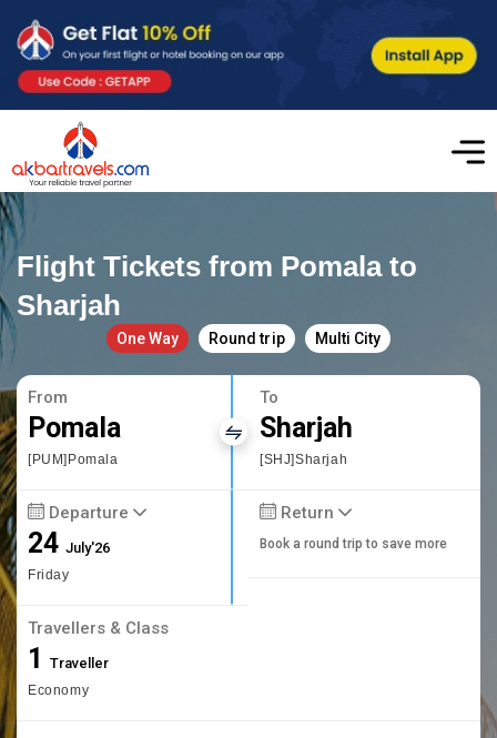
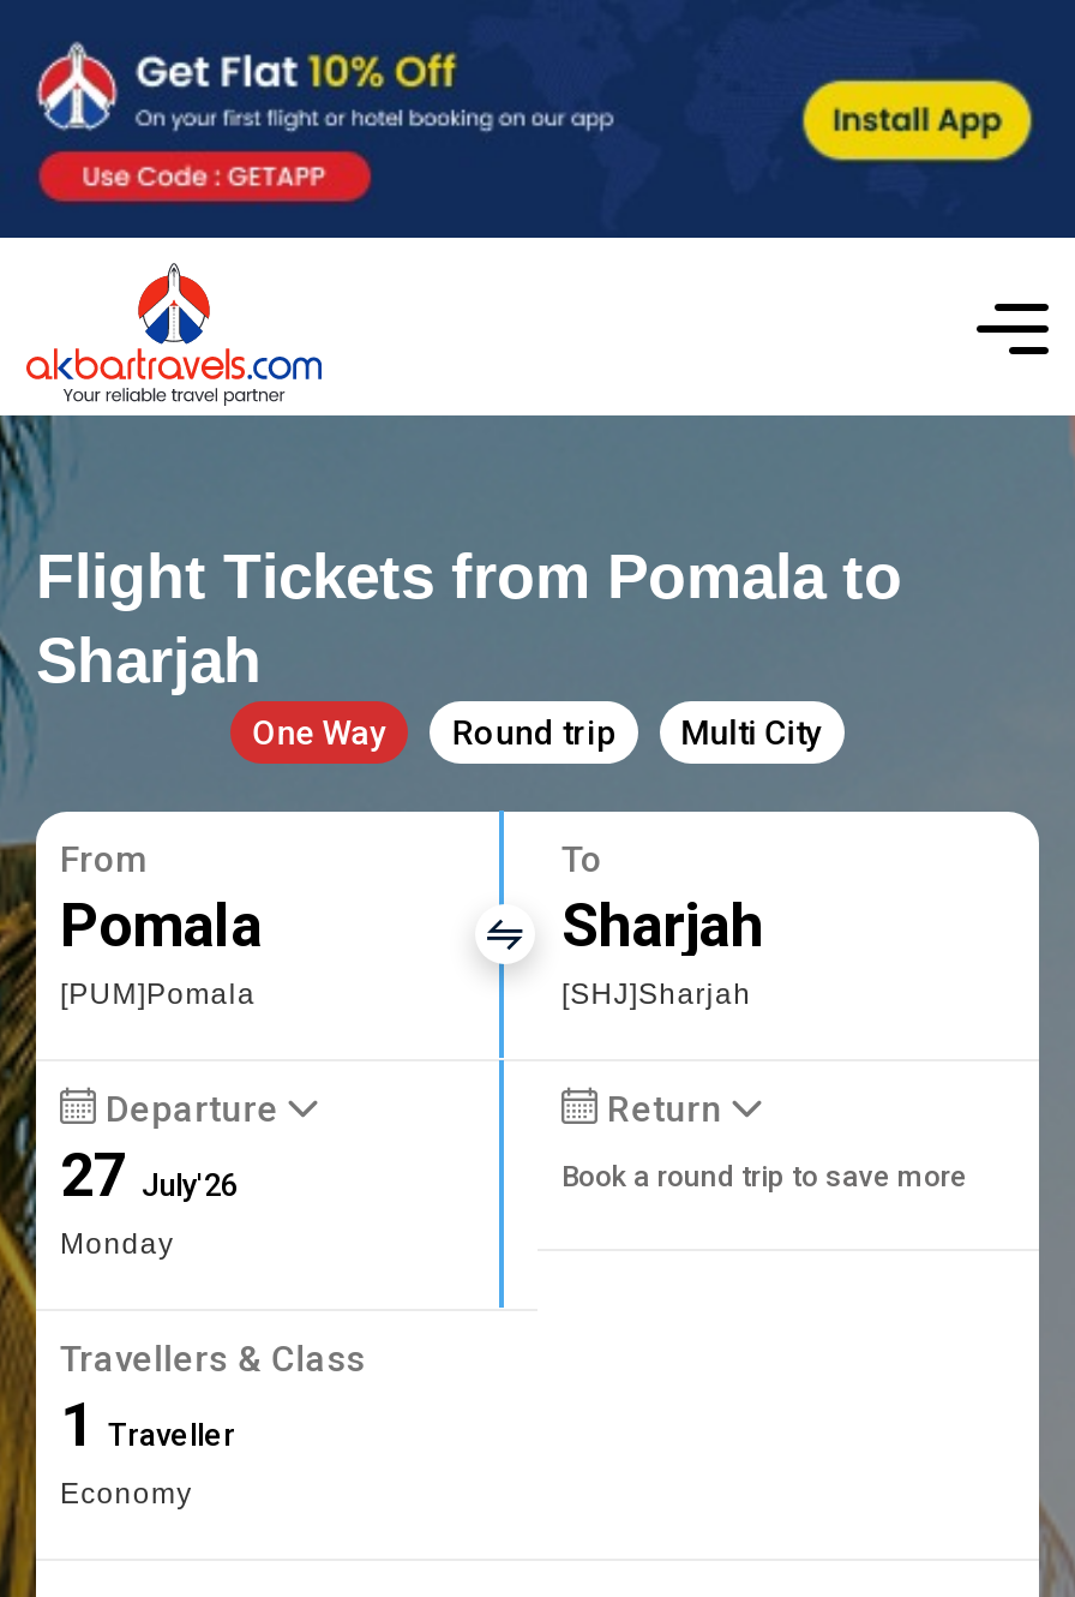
- 24 July'26
- Friday
+ 27 July'26
+ Monday
